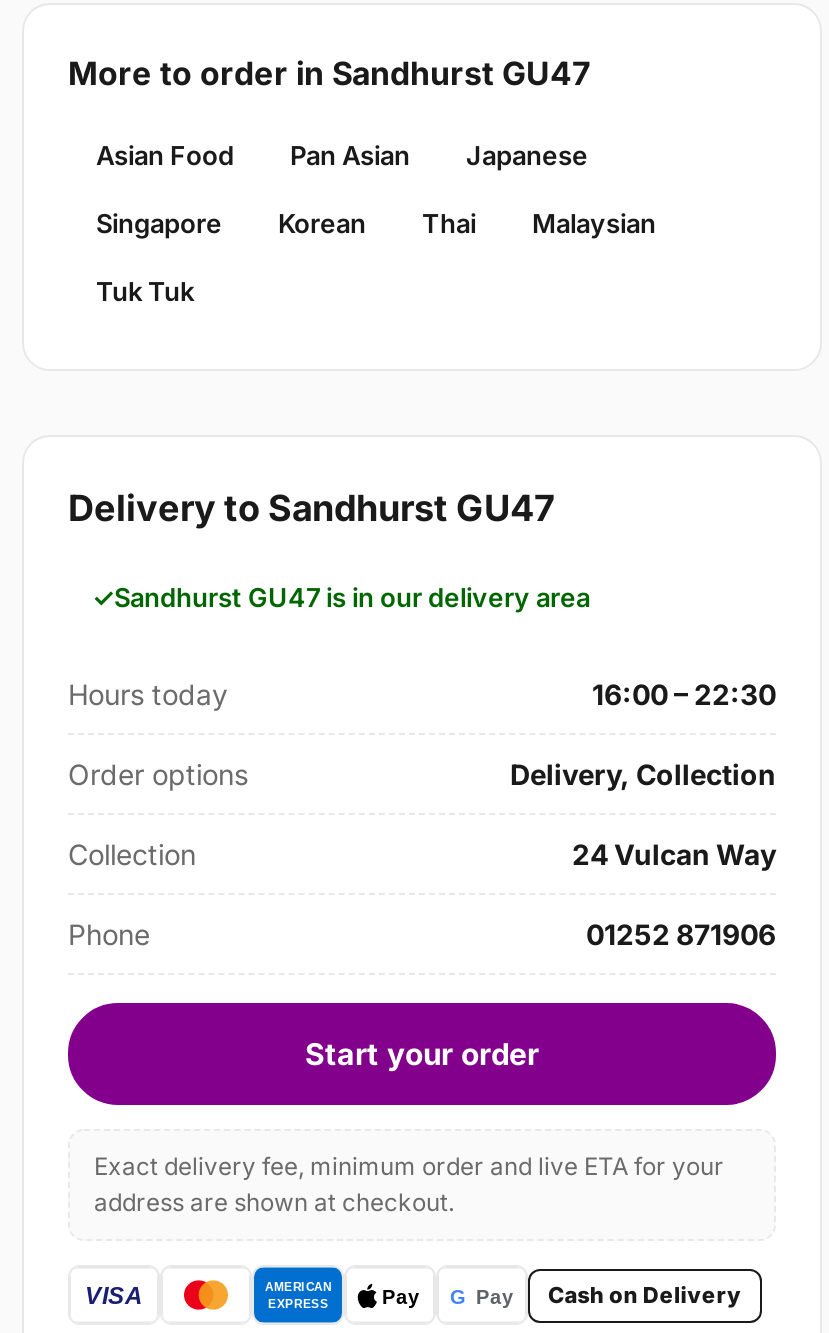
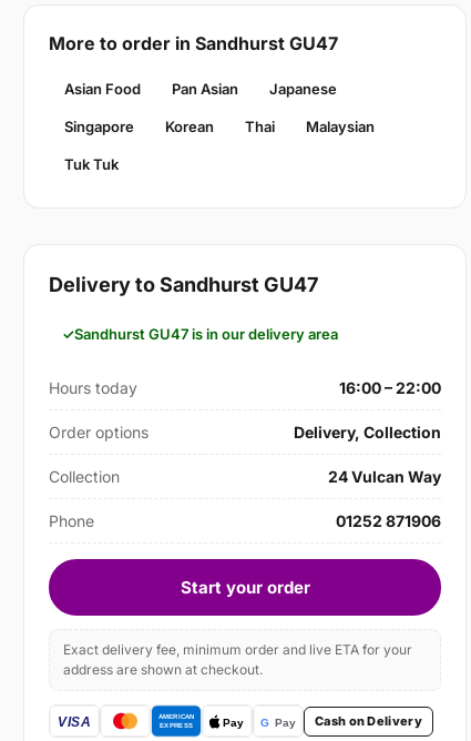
- 16:00 – 22:30
+ 16:00 – 22:00
